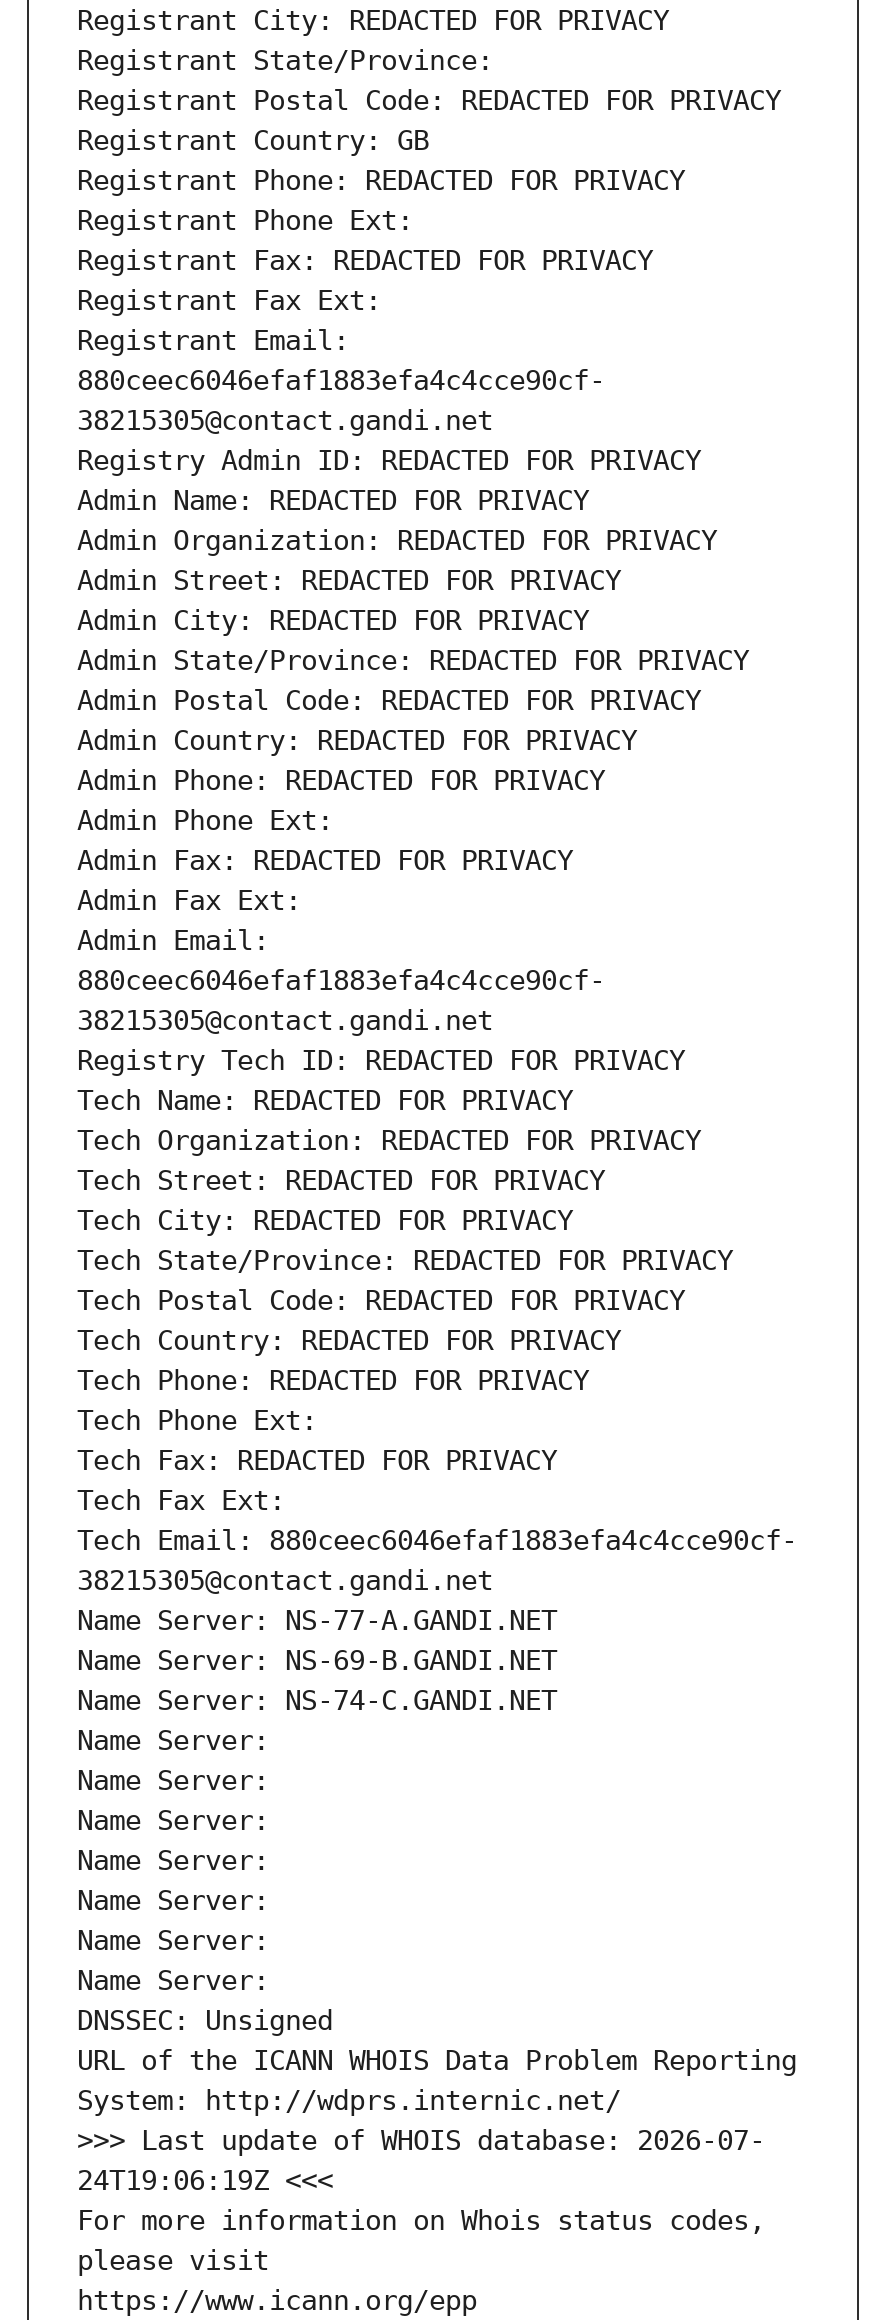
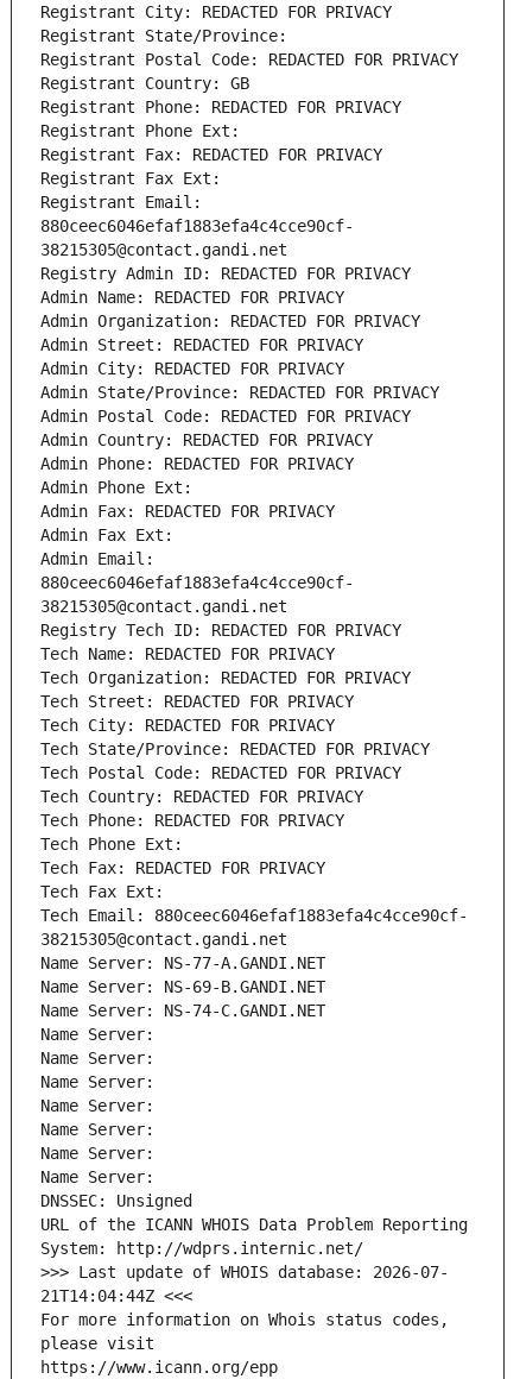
- 24T19:06:19Z <<<
+ 21T14:04:44Z <<<
